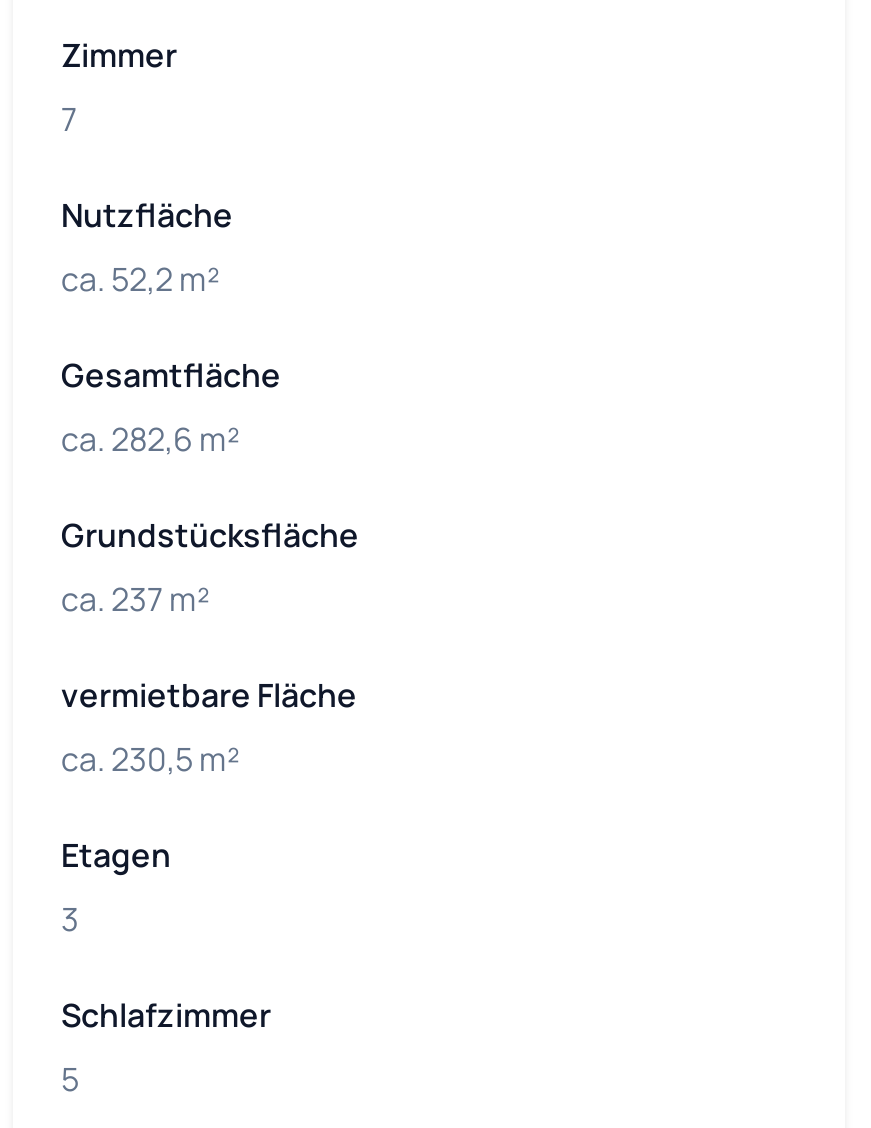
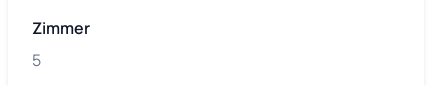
- 7
- Nutzfläche
- ca. 52,2 m²
- Gesamtfläche
- ca. 282,6 m²
- Grundstücksfläche
- ca. 237 m²
- vermietbare Fläche
- ca. 230,5 m²
- Etagen
- 3
- Schlafzimmer
